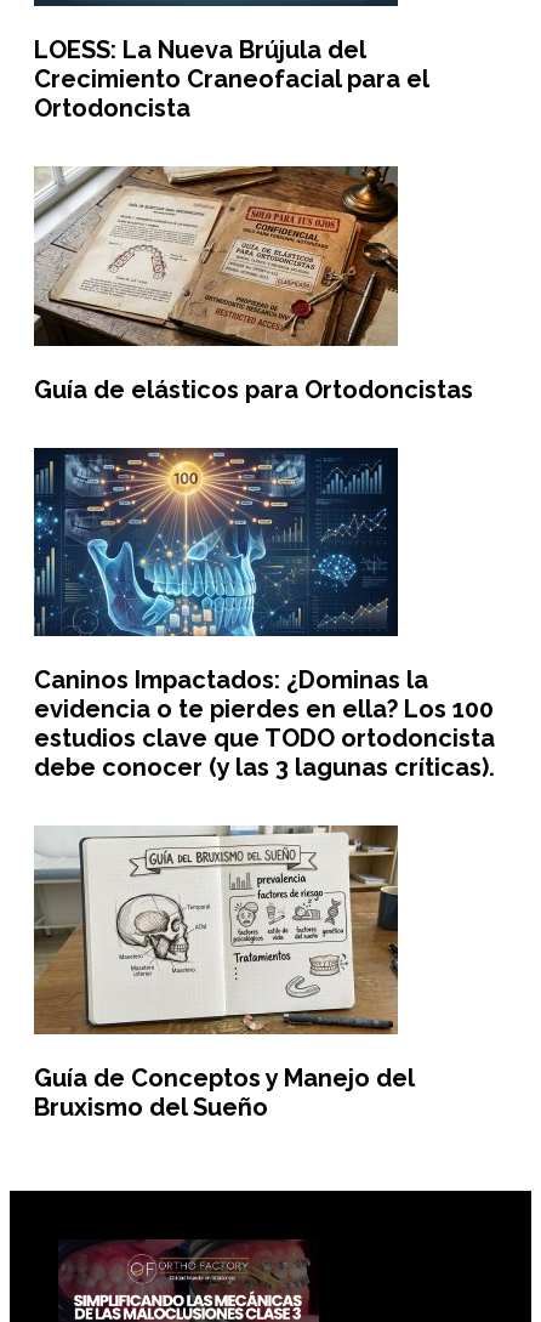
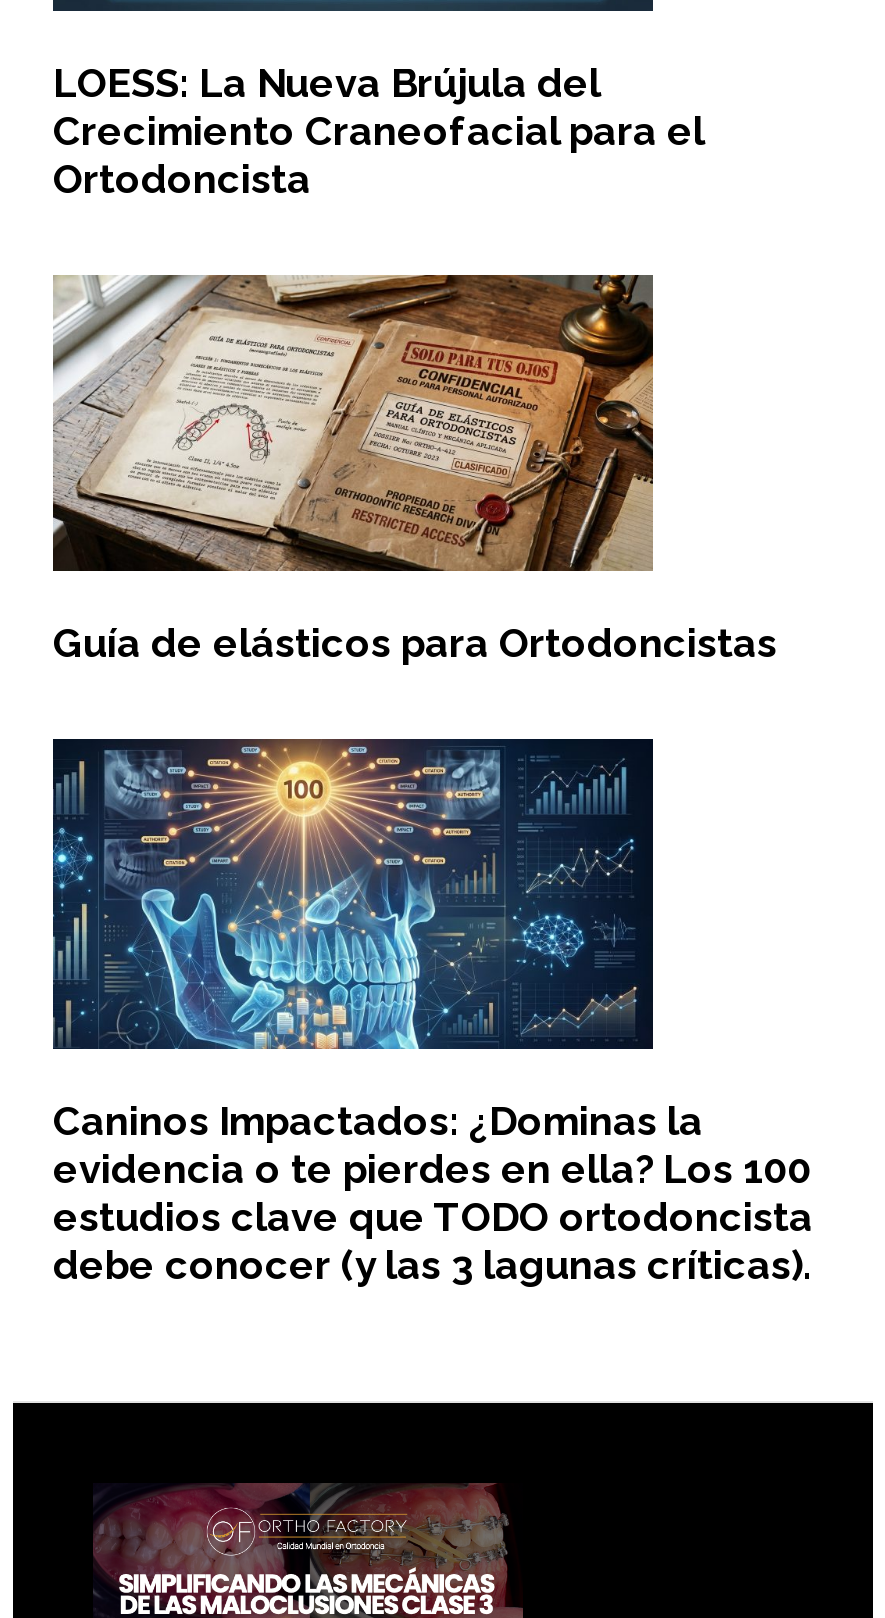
- [image]
- Guía de Conceptos y Manejo del
- Bruxismo del Sueño
